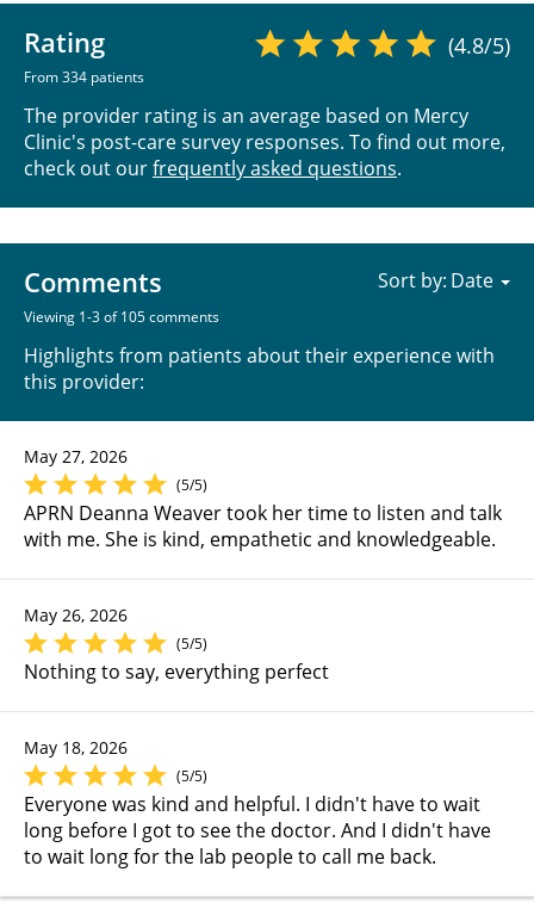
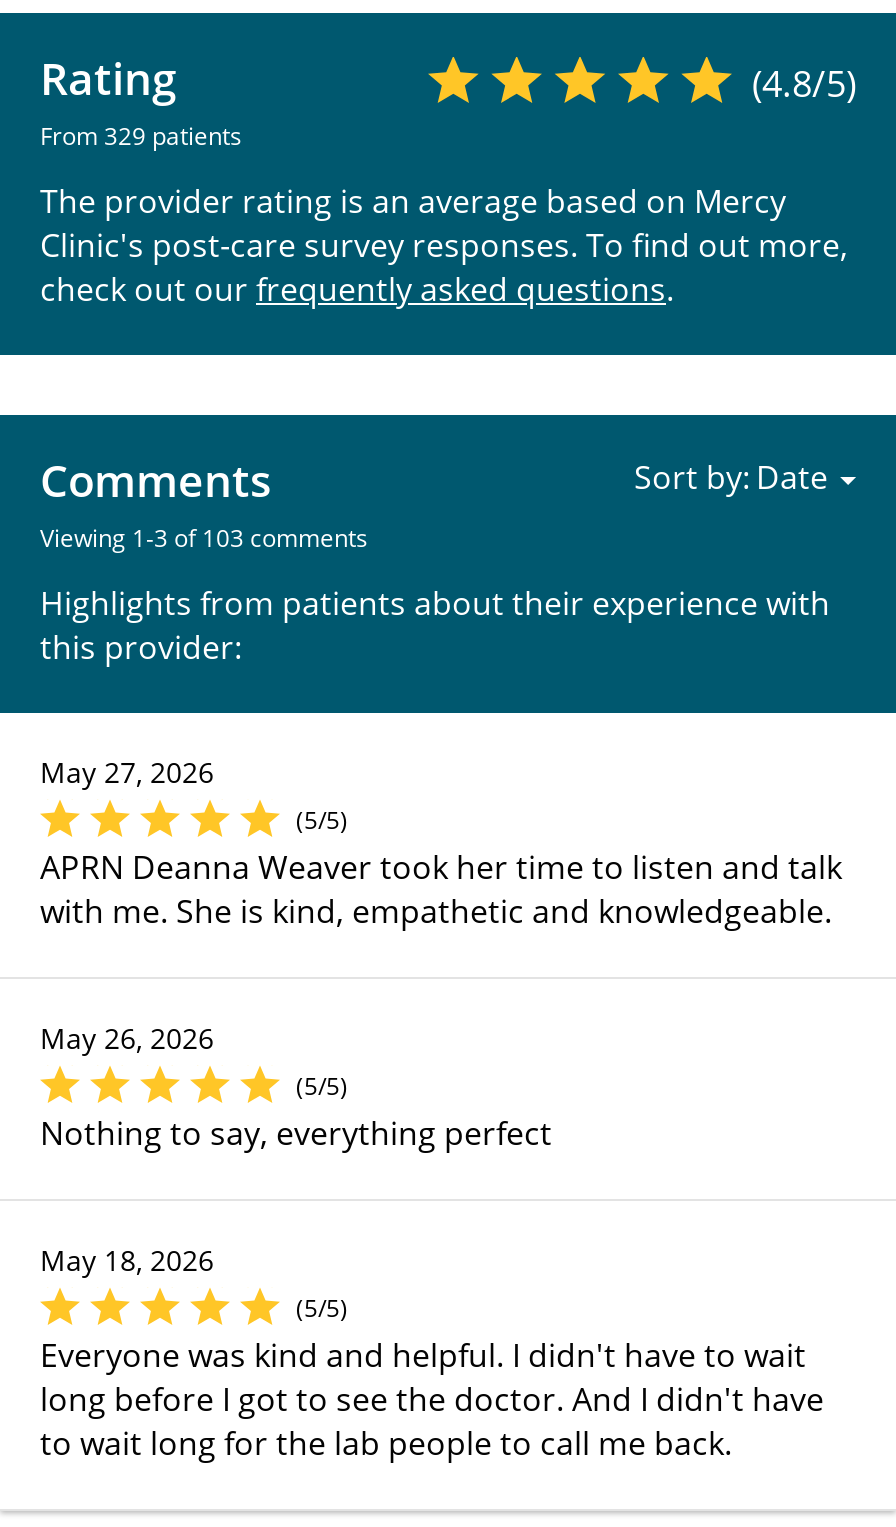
- From 334 patients
+ From 329 patients

- Viewing 1-3 of 105 comments
+ Viewing 1-3 of 103 comments
